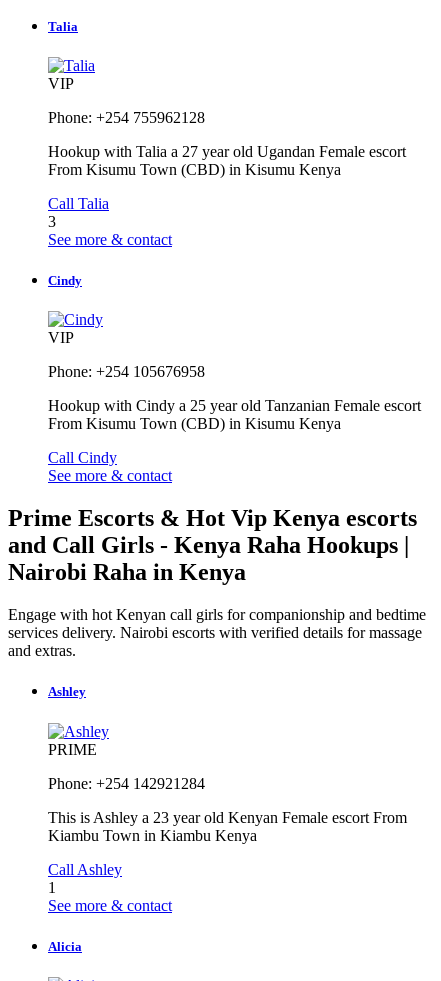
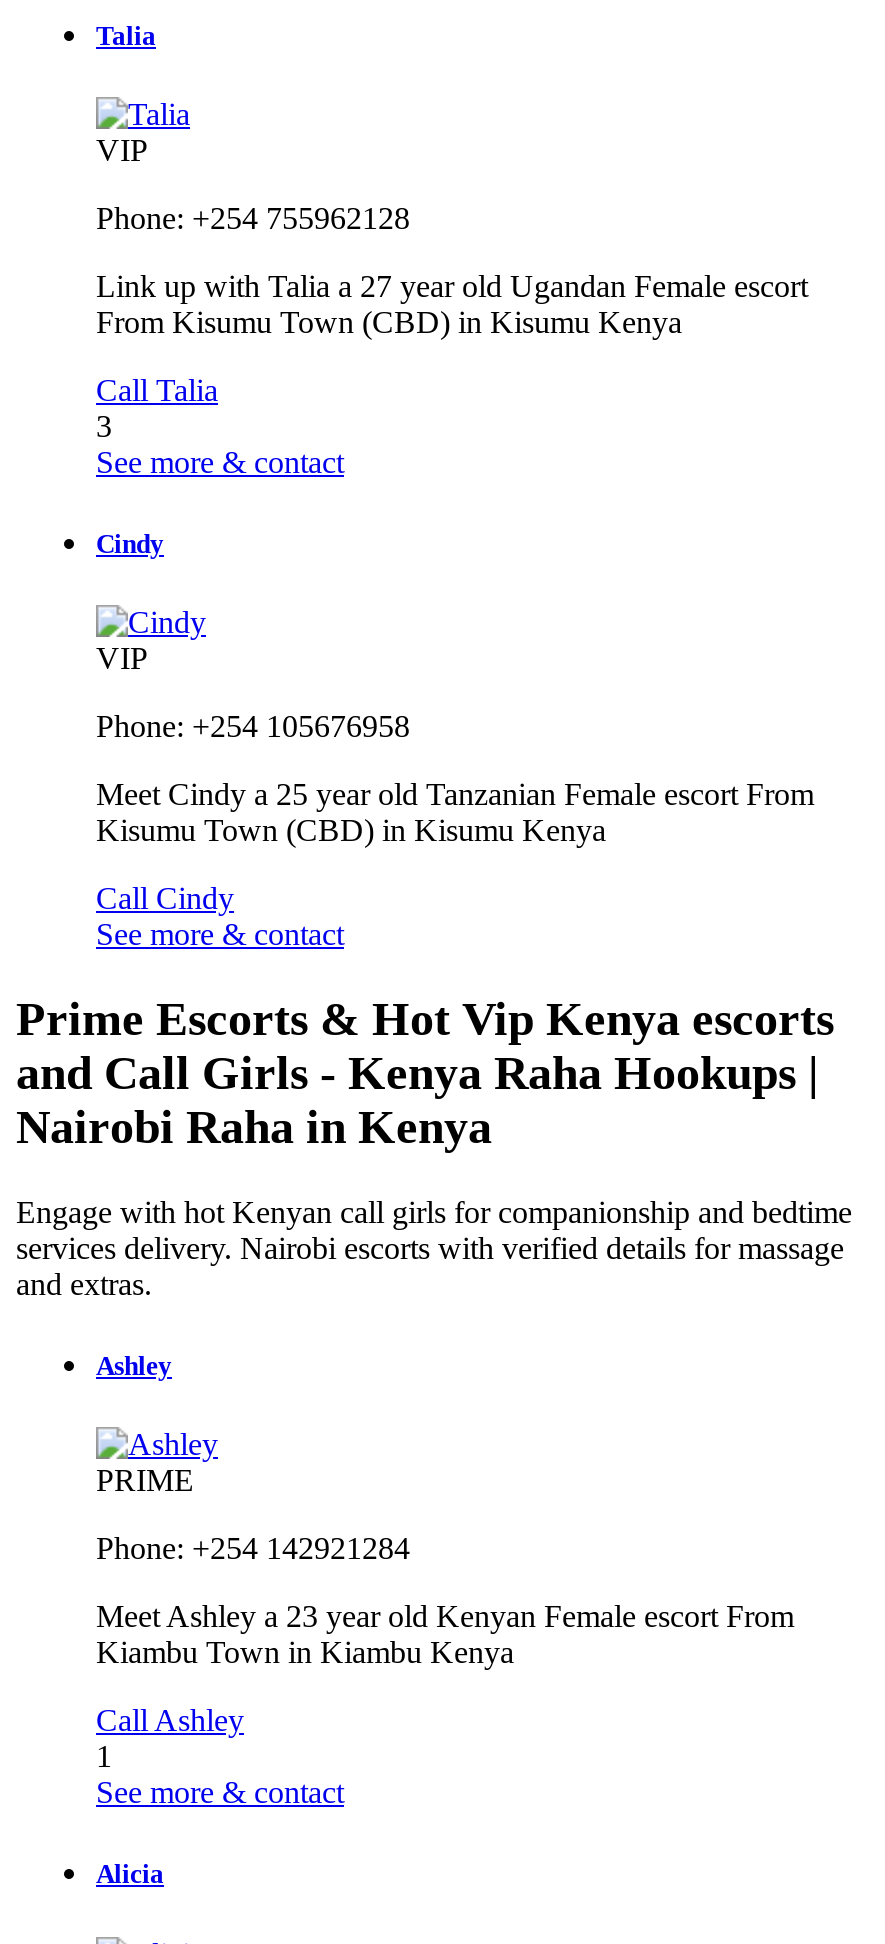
- Hookup with Talia a 27 year old Ugandan Female escort
+ Link up with Talia a 27 year old Ugandan Female escort

- Hookup with Cindy a 25 year old Tanzanian Female escort
- From Kisumu Town (CBD) in Kisumu Kenya
+ Meet Cindy a 25 year old Tanzanian Female escort From
+ Kisumu Town (CBD) in Kisumu Kenya

- This is Ashley a 23 year old Kenyan Female escort From
+ Meet Ashley a 23 year old Kenyan Female escort From
